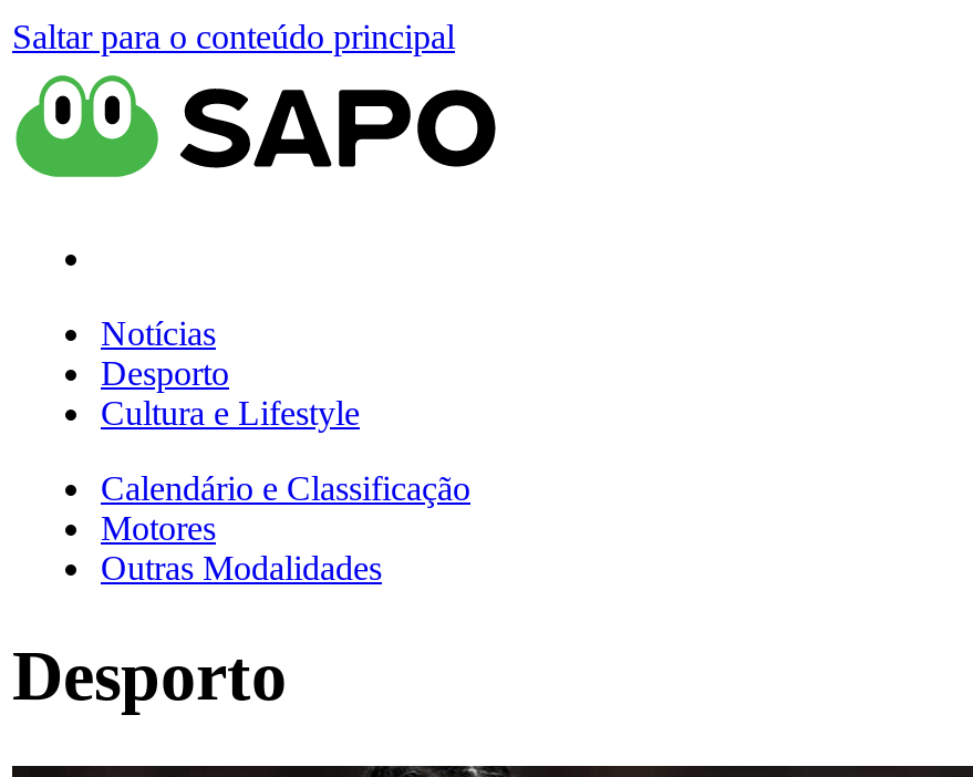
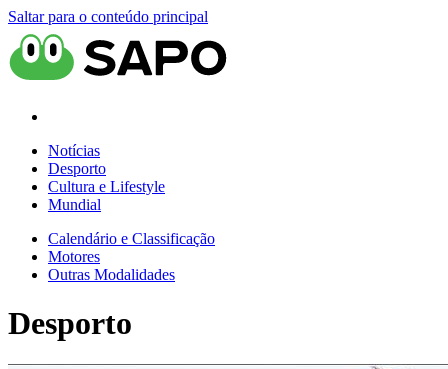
+ Mundial
